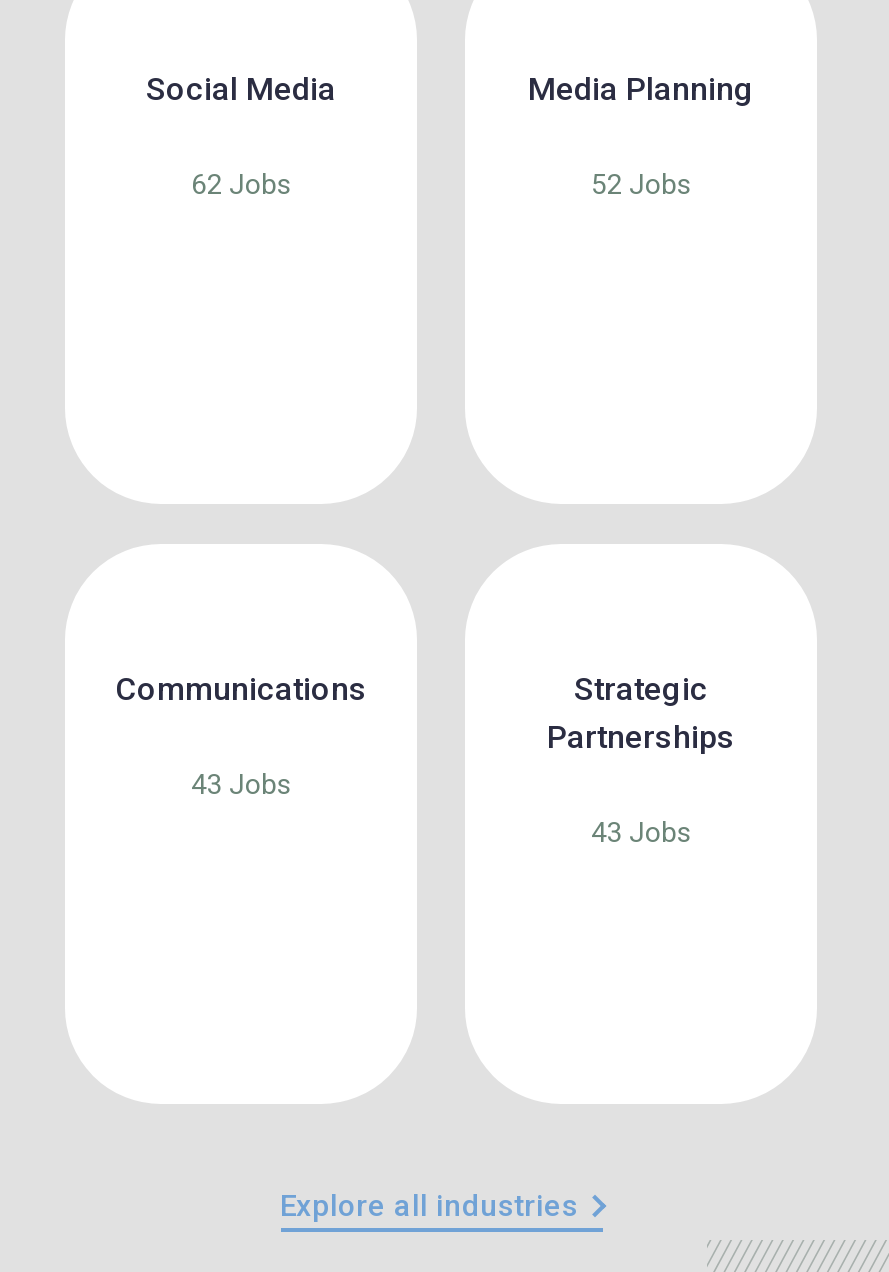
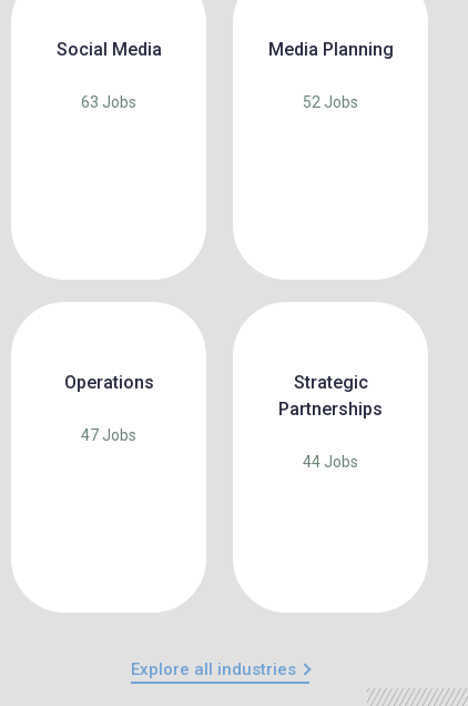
- 62 Jobs
+ 63 Jobs

- Communications
+ Operations

- 43 Jobs
+ 47 Jobs

- 43 Jobs
+ 44 Jobs
